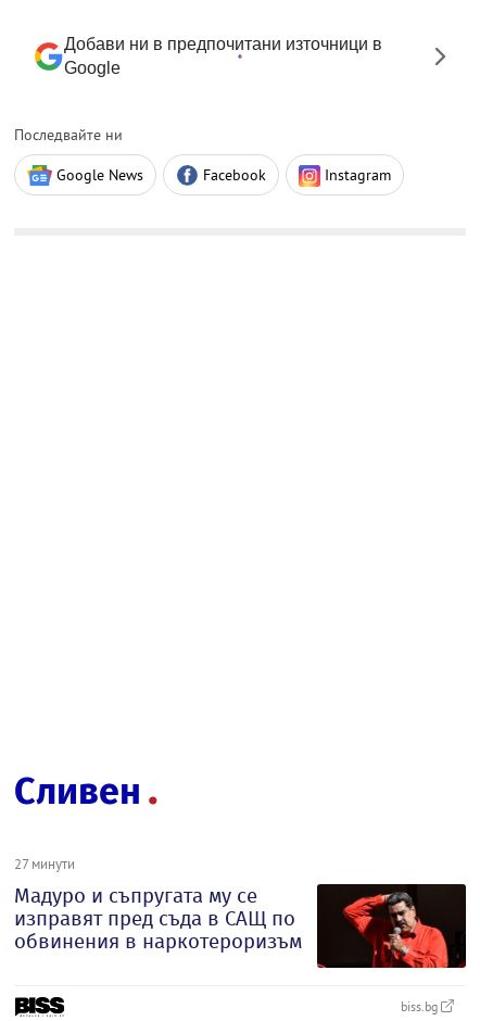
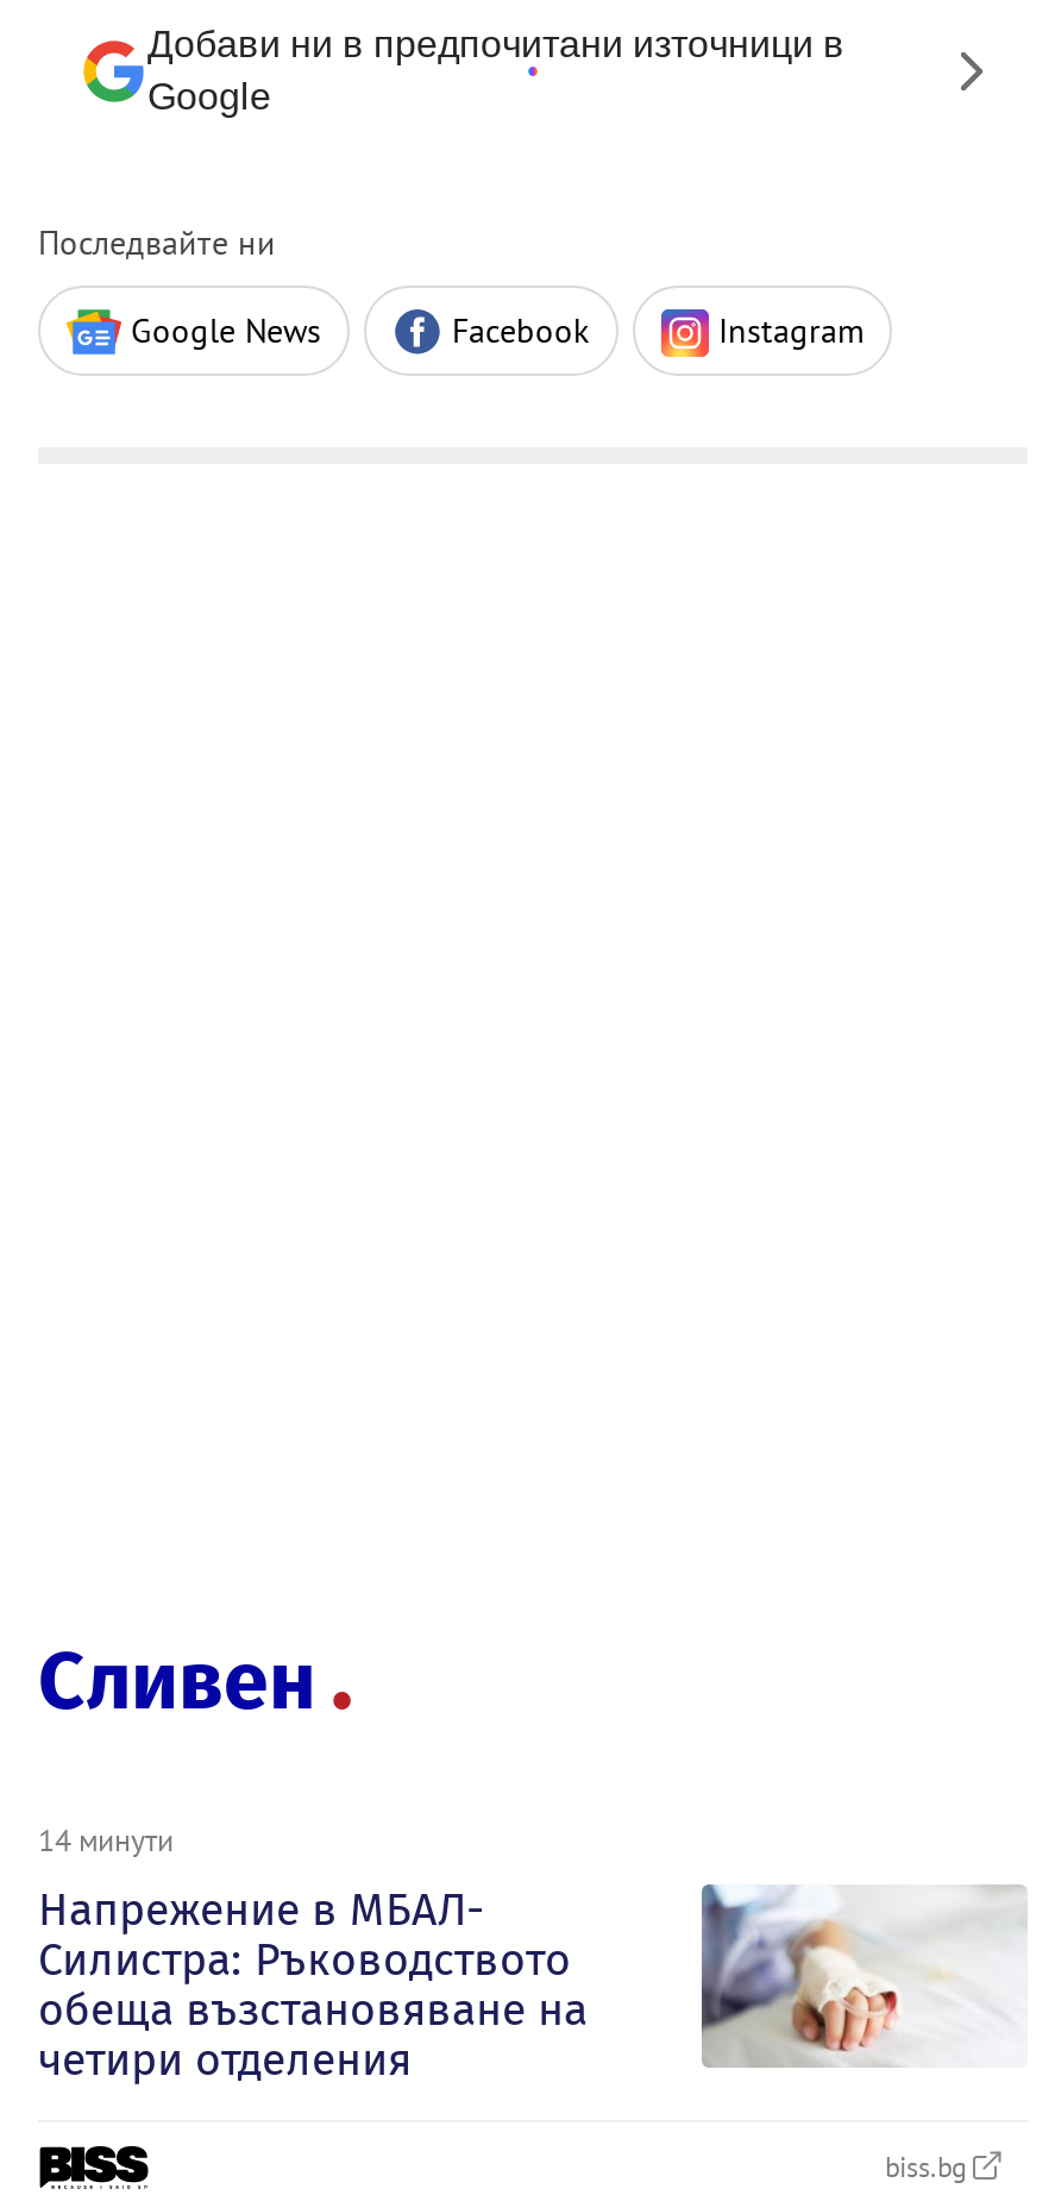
- 27 минути
- Мадуро и съпругата му се
- изправят пред съда в САЩ по
- обвинения в наркотероризъм
+ 14 минути
+ Напрежение в МБАЛ-
+ Силистра: Ръководството
+ обеща възстановяване на
+ четири отделения

- [image]
+ [image]
